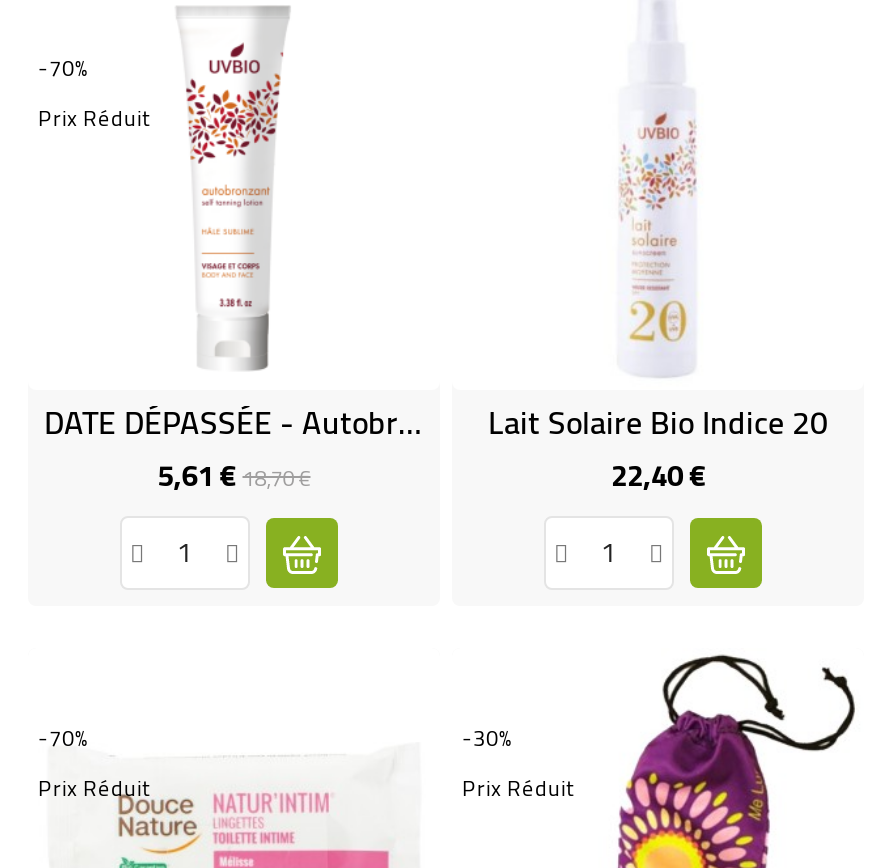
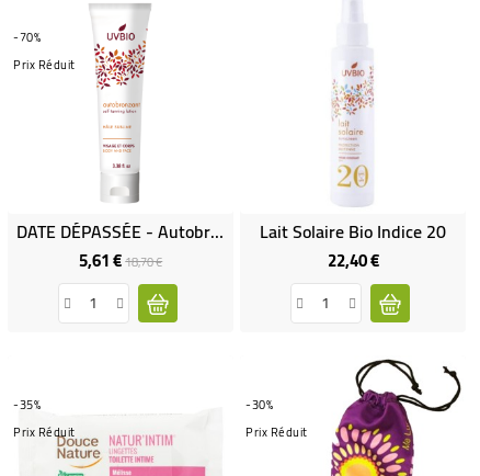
- -70%
+ -35%
